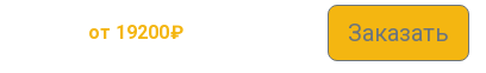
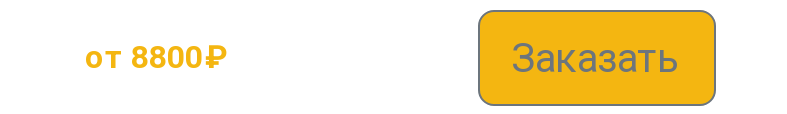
- от 19200₽
+ от 8800₽
